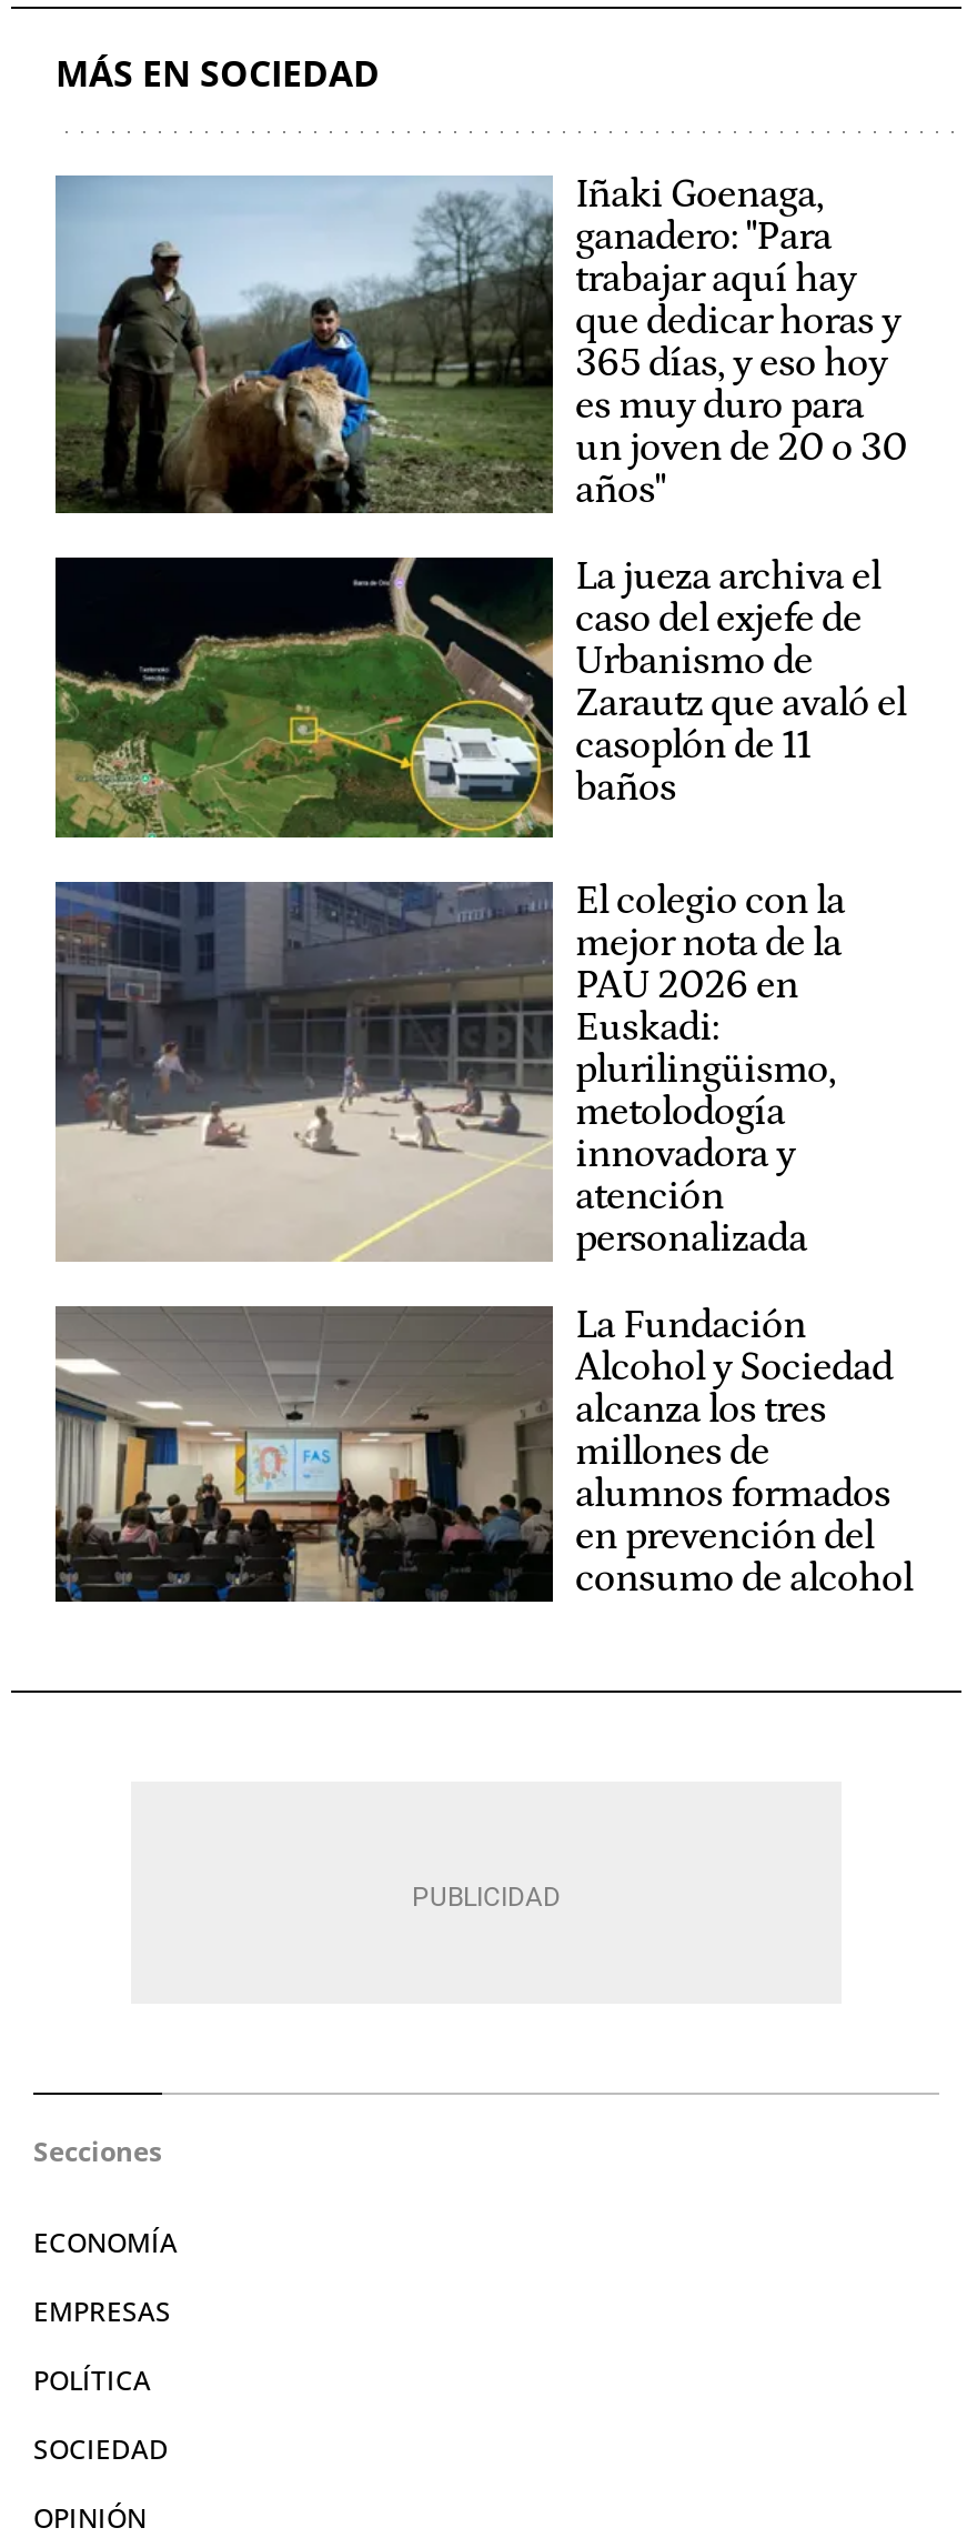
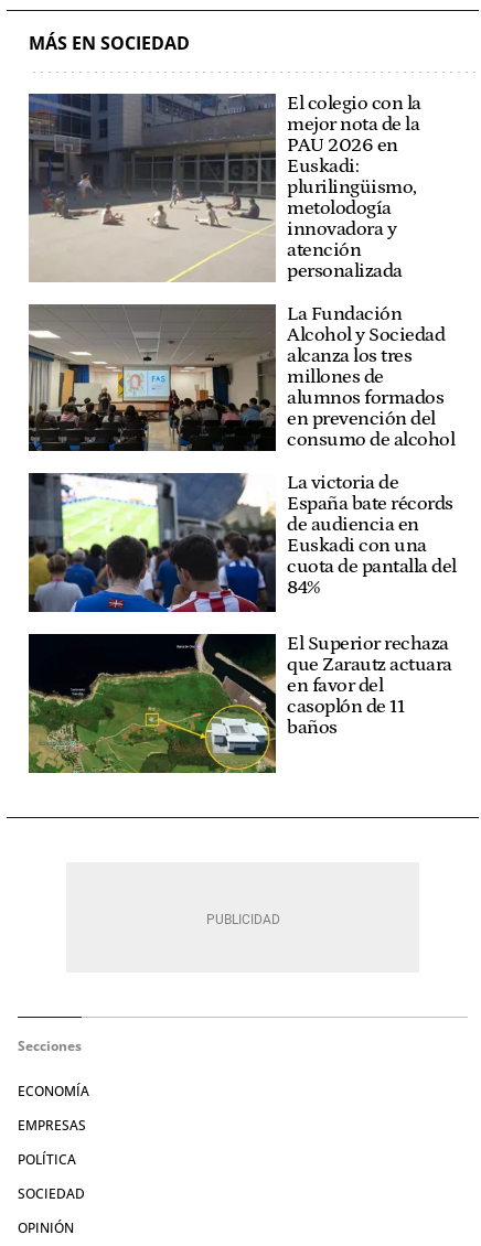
- [image]
- Iñaki Goenaga,
- ganadero: "Para
- trabajar aquí hay
- que dedicar horas y
- 365 días, y eso hoy
- es muy duro para
- un joven de 20 o 30
- años"
- La jueza archiva el
- caso del exjefe de
- Urbanismo de
- Zarautz que avaló el

moved down: [image] | casoplón de 11 | baños

moved up: [image] | El colegio con la | mejor nota de la | ... | en prevención del | consumo de alcohol

+ [image]
+ La victoria de
+ España bate récords
+ de audiencia en
+ Euskadi con una
+ cuota de pantalla del
+ 84%
+ El Superior rechaza
+ que Zarautz actuara
+ en favor del
